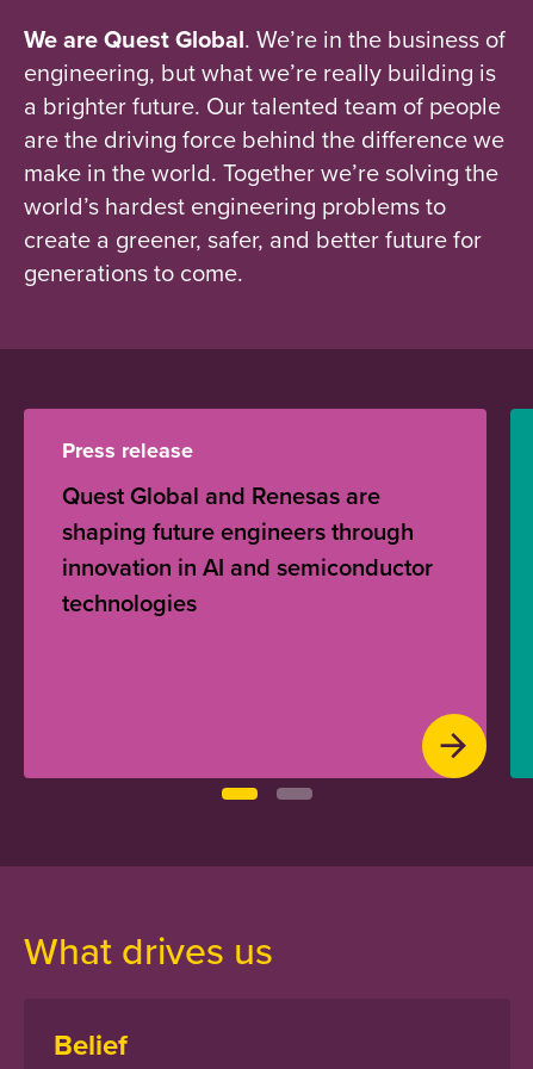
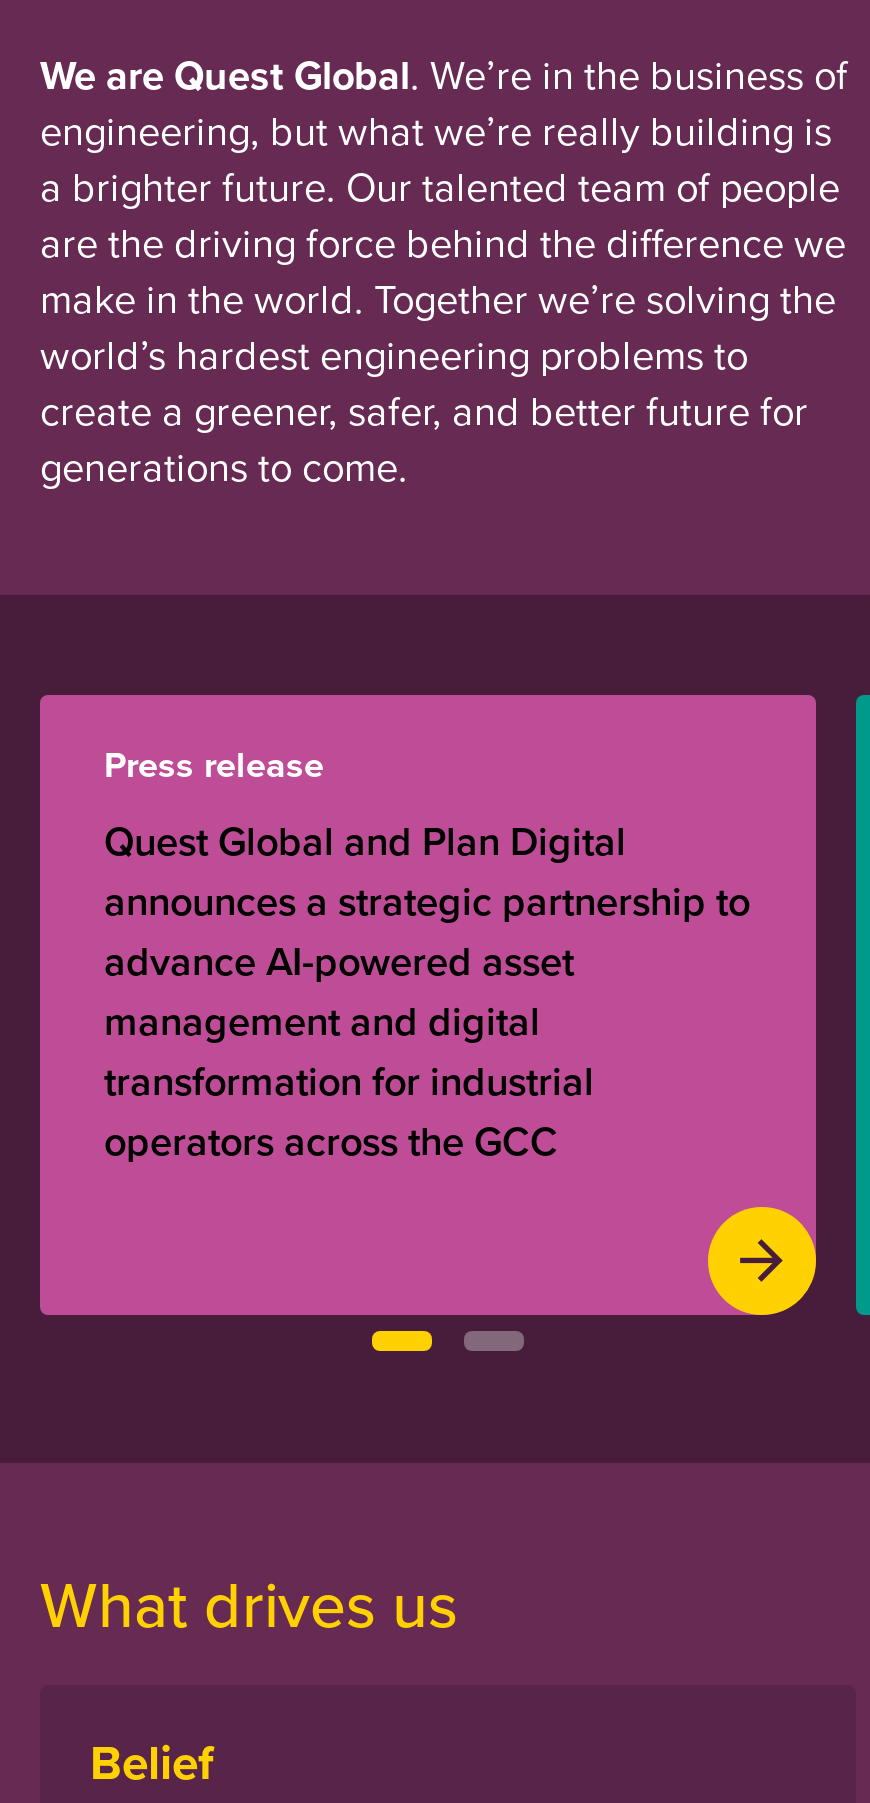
- Quest Global and Renesas are
- shaping future engineers through
- innovation in AI and semiconductor
- technologies
+ Quest Global and Plan Digital
+ announces a strategic partnership to
+ advance AI-powered asset
+ management and digital
+ transformation for industrial
+ operators across the GCC
